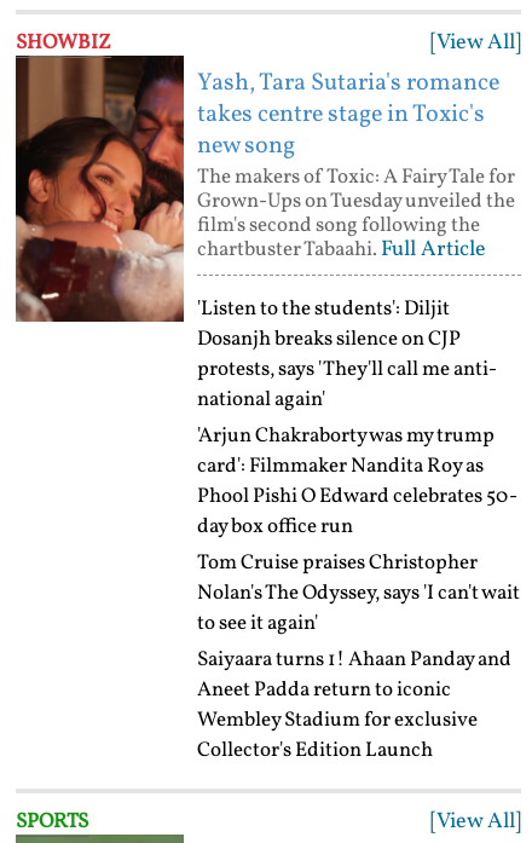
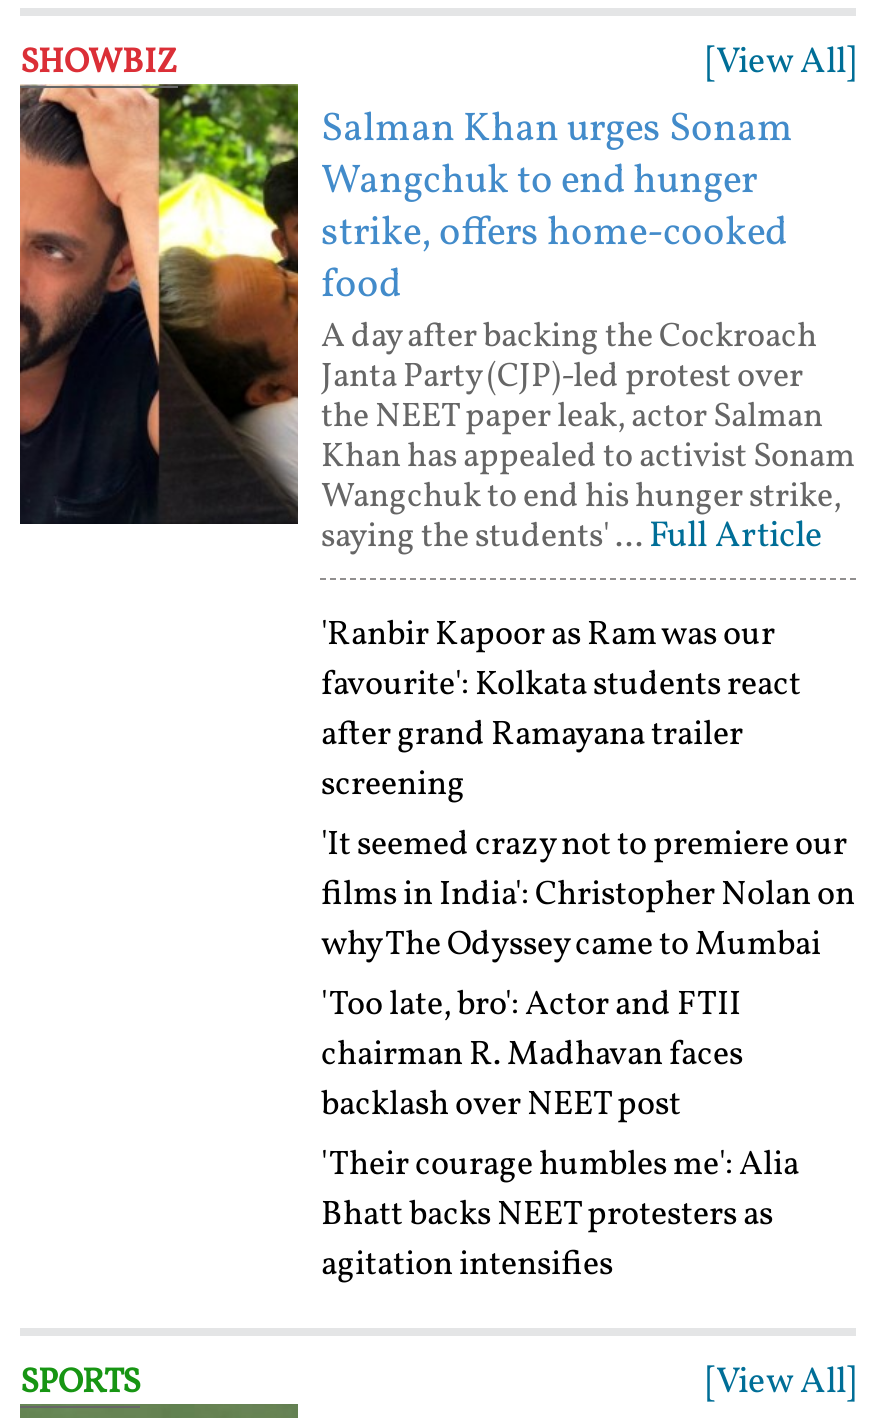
- [image]
- Yash, Tara Sutaria's romance
- takes centre stage in Toxic's
- new song
- The makers of Toxic: A Fairy Tale for
- Grown-Ups on Tuesday unveiled the
- film's second song following the
- chartbuster Tabaahi. Full Article
+ [image]
+ Salman Khan urges Sonam
+ Wangchuk to end hunger
+ strike, offers home-cooked
+ food
+ A day after backing the Cockroach
+ Janta Party (CJP)-led protest over
+ the NEET paper leak, actor Salman
+ Khan has appealed to activist Sonam
+ Wangchuk to end his hunger strike,
+ saying the students' ... Full Article

- 'Listen to the students': Diljit
- Dosanjh breaks silence on CJP
- protests, says 'They'll call me anti-
- national again'
- 'Arjun Chakraborty was my trump
- card': Filmmaker Nandita Roy as
- Phool Pishi O Edward celebrates 50-
- day box office run
- Tom Cruise praises Christopher
- Nolan's The Odyssey, says 'I can't wait
- to see it again'
- Saiyaara turns 1! Ahaan Panday and
- Aneet Padda return to iconic
- Wembley Stadium for exclusive
- Collector's Edition Launch
+ 'Ranbir Kapoor as Ram was our
+ favourite': Kolkata students react
+ after grand Ramayana trailer
+ screening
+ 'It seemed crazy not to premiere our
+ films in India': Christopher Nolan on
+ why The Odyssey came to Mumbai
+ 'Too late, bro': Actor and FTII
+ chairman R. Madhavan faces
+ backlash over NEET post
+ 'Their courage humbles me': Alia
+ Bhatt backs NEET protesters as
+ agitation intensifies
